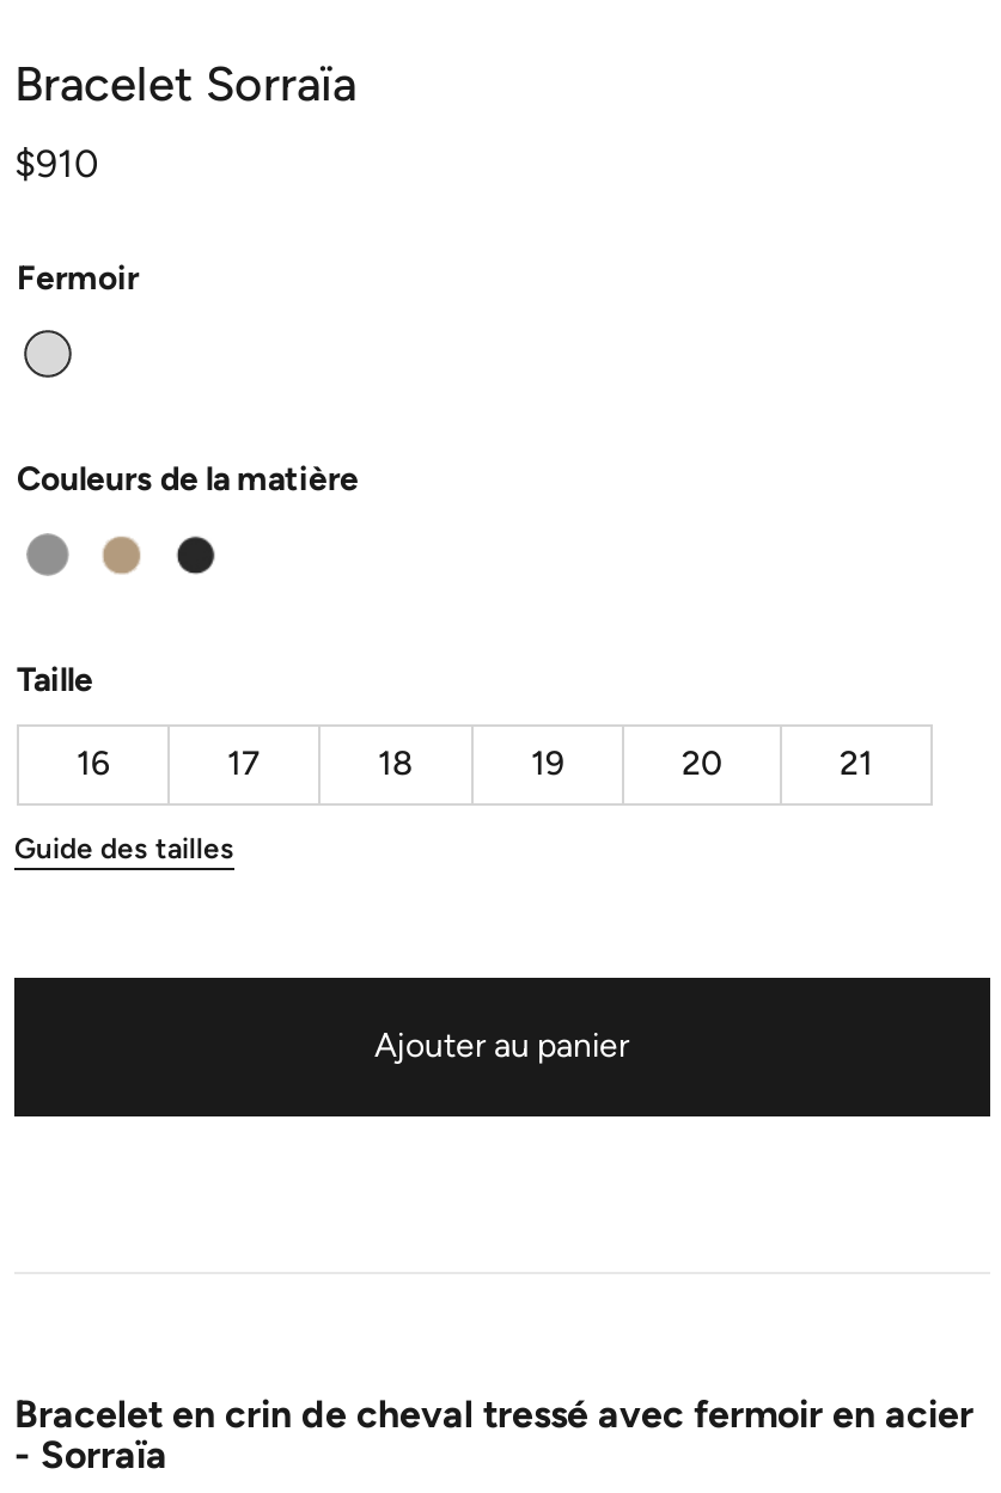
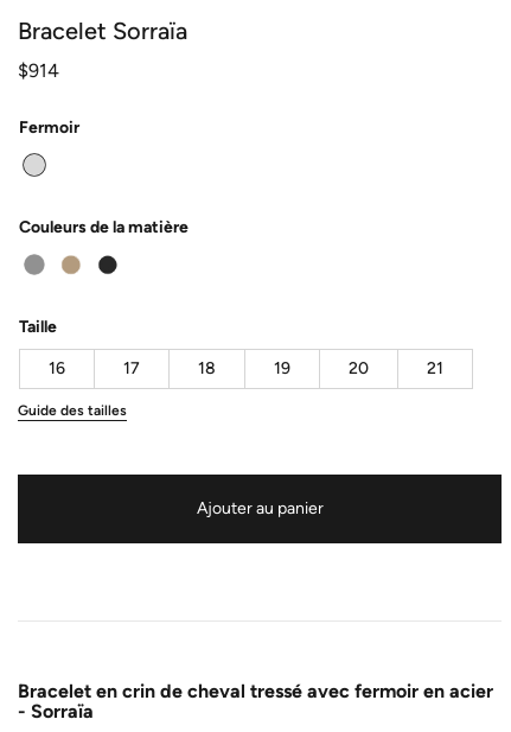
- $910
+ $914
